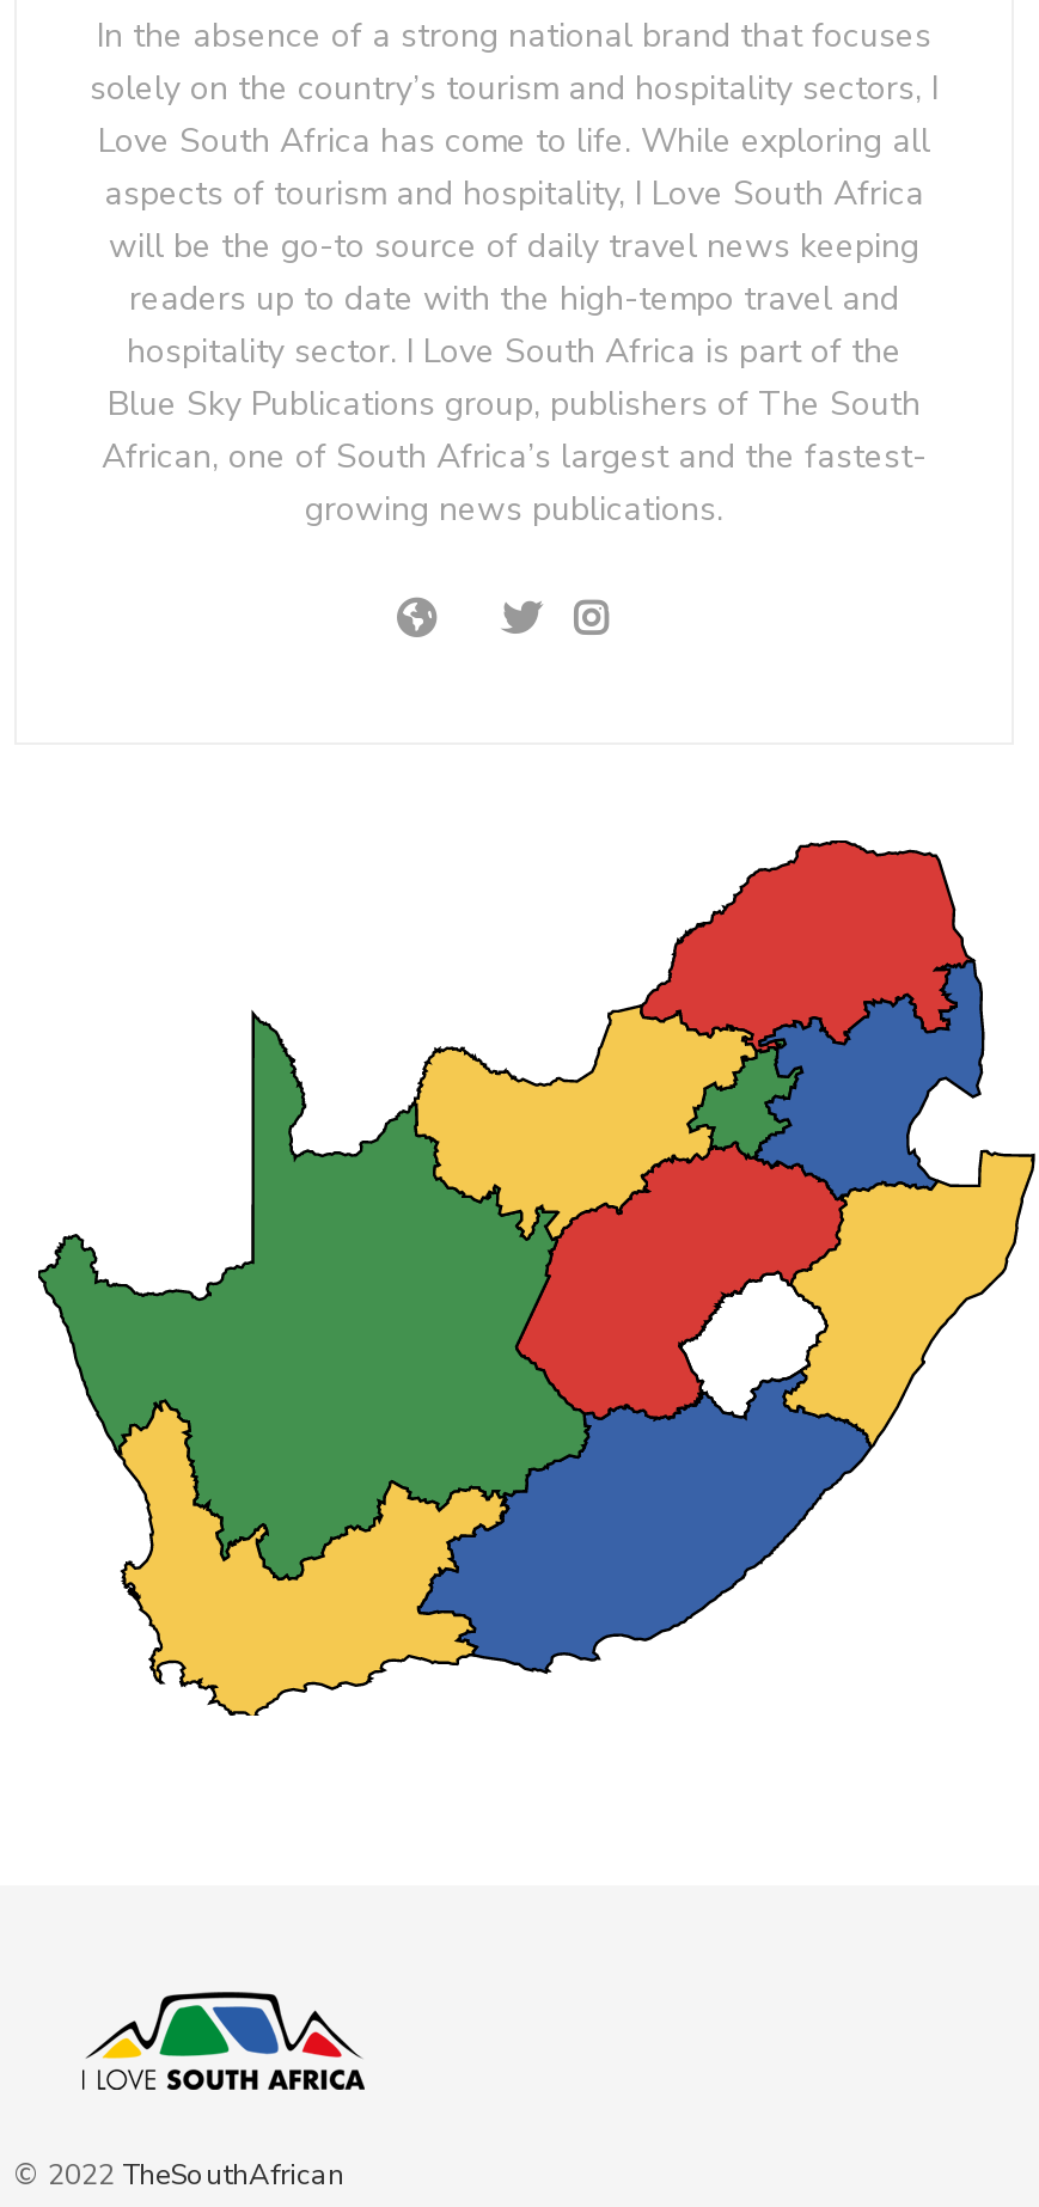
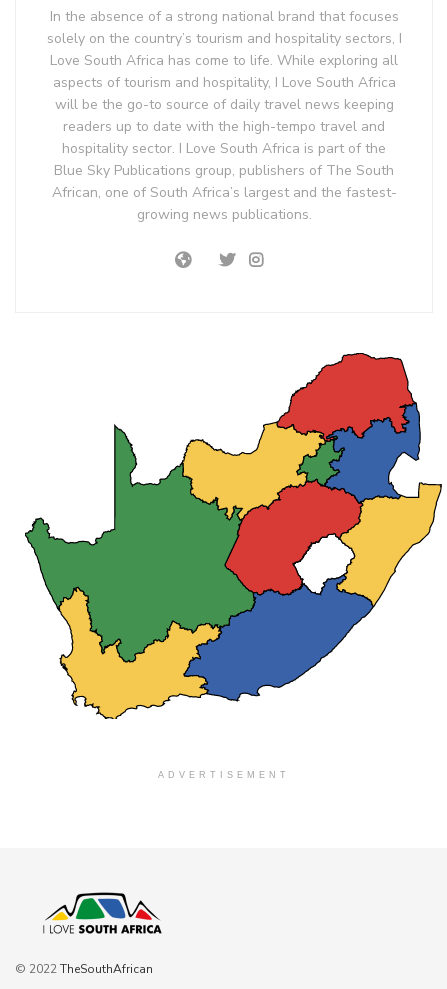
+ ADVERTISEMENT
